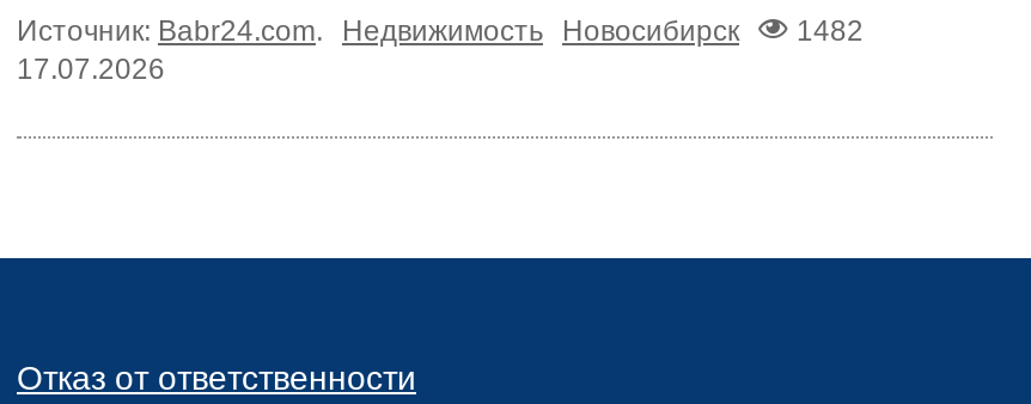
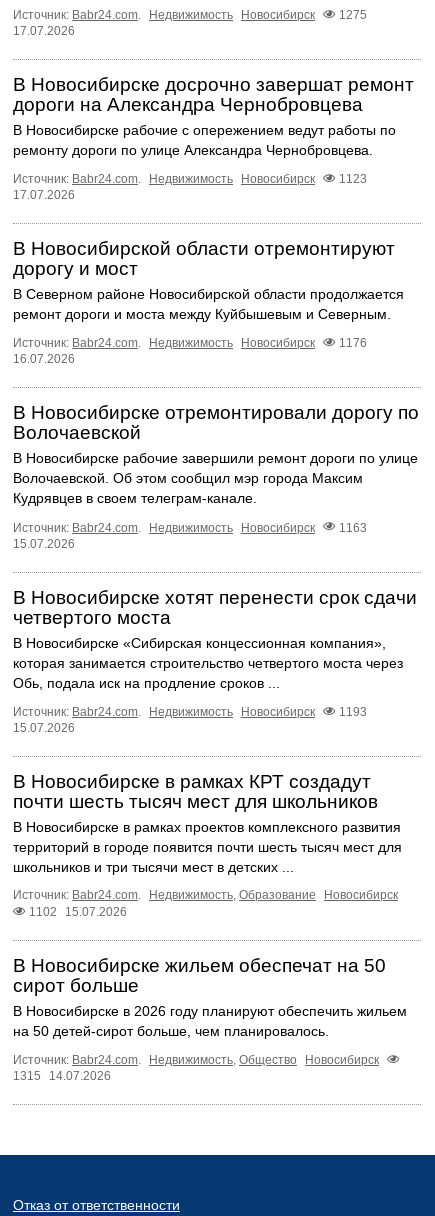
- Источник: Babr24.com. Недвижимость Новосибирск 1482
+ Источник: Babr24.com. Недвижимость Новосибирск 1275

+ В Новосибирске досрочно завершат ремонт
+ дороги на Александра Чернобровцева
+ В Новосибирске рабочие с опережением ведут работы по
+ ремонту дороги по улице Александра Чернобровцева.
+ Источник: Babr24.com. Недвижимость Новосибирск
+ 1123
+ 17.07.2026
+ В Новосибирской области отремонтируют
+ дорогу и мост
+ В Северном районе Новосибирской области продолжается
+ ремонт дороги и моста между Куйбышевым и Северным.
+ Источник: Babr24.com. Недвижимость Новосибирск
+ 1176
+ 16.07.2026
+ В Новосибирске отремонтировали дорогу по
+ Волочаевской
+ В Новосибирске рабочие завершили ремонт дороги по улице
+ Волочаевской. Об этом сообщил мэр города Максим
+ Кудрявцев в своем телеграм-канале.
+ Источник: Babr24.com. Недвижимость Новосибирск
+ 1163
+ 15.07.2026
+ В Новосибирске хотят перенести срок сдачи
+ четвертого моста
+ В Новосибирске «Сибирская концессионная компания»,
+ которая занимается строительство четвертого моста через
+ Обь, подала иск на продление сроков ...
+ Источник: Babr24.com. Недвижимость Новосибирск
+ 1193
+ 15.07.2026
+ В Новосибирске в рамках КРТ создадут
+ почти шесть тысяч мест для школьников
+ В Новосибирске в рамках проектов комплексного развития
+ территорий в городе появится почти шесть тысяч мест для
+ школьников и три тысячи мест в детских ...
+ Источник: Babr24.com. Недвижимость, Образование Новосибирск
+ 1102 15.07.2026
+ В Новосибирске жильем обеспечат на 50
+ сирот больше
+ В Новосибирске в 2026 году планируют обеспечить жильем
+ на 50 детей-сирот больше, чем планировалось.
+ Источник: Babr24.com. Недвижимость, Общество Новосибирск
+ 1315 14.07.2026
